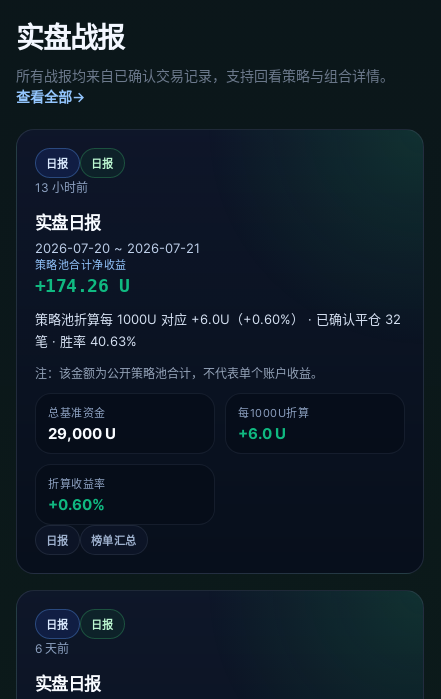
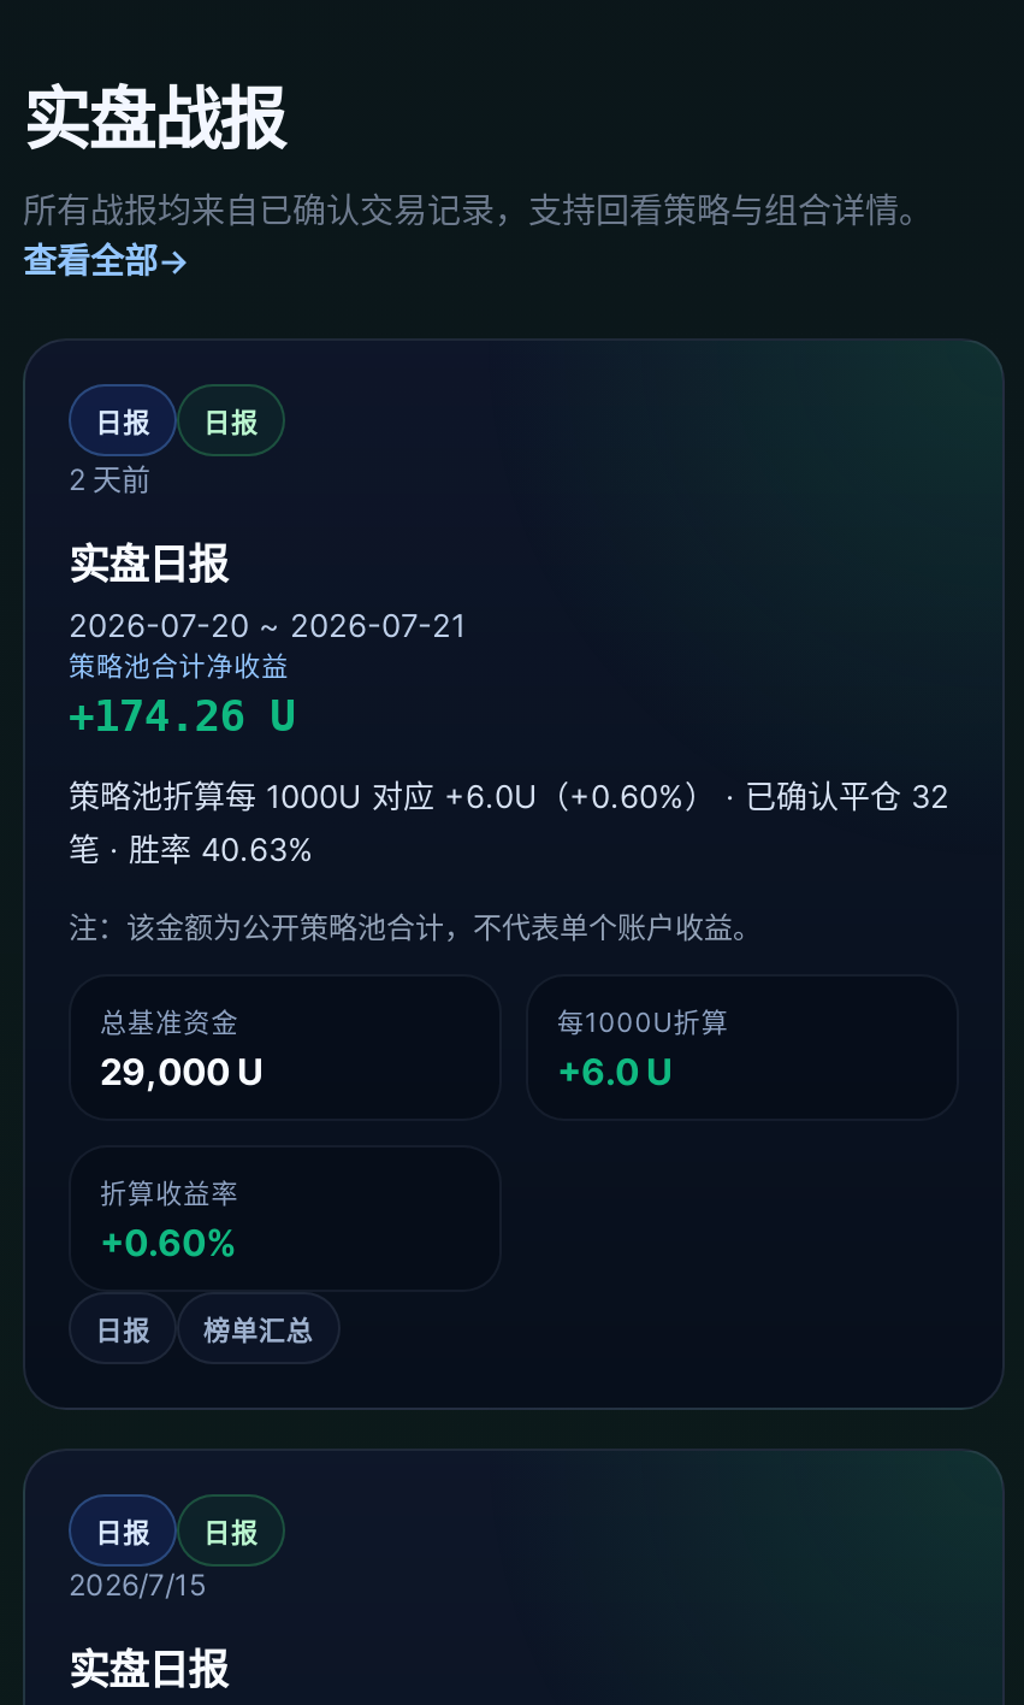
- 13 小时前
+ 2 天前

- 6 天前
+ 2026/7/15
